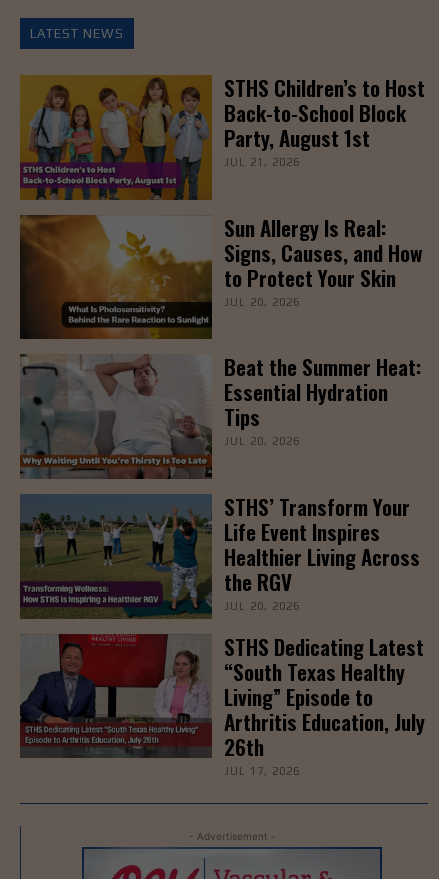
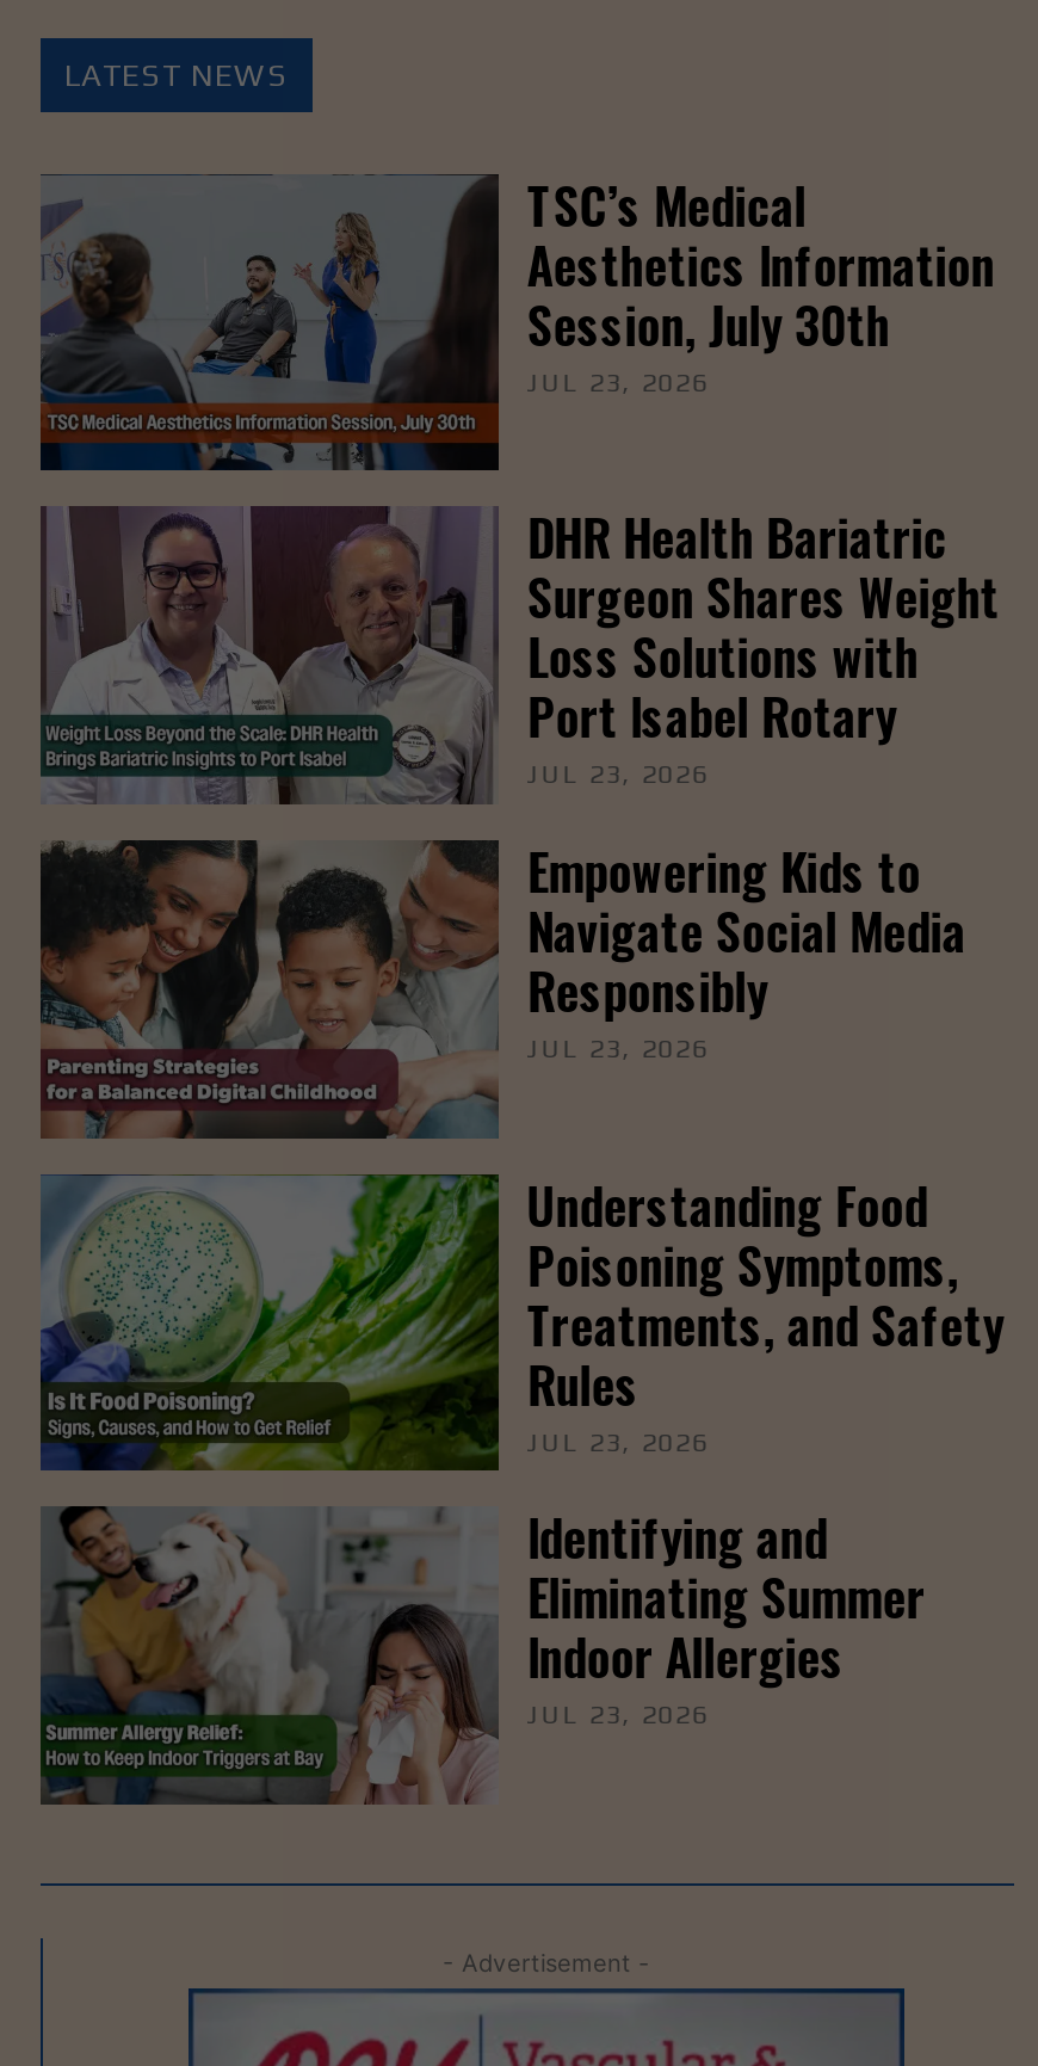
- [image]
- STHS Children’s to Host
- Back-to-School Block
- Party, August 1st
- JUL 21, 2026
+ [image]
+ TSC’s Medical
+ Aesthetics Information
+ Session, July 30th
+ JUL 23, 2026

- [image]
- Sun Allergy Is Real:
- Signs, Causes, and How
- to Protect Your Skin
- JUL 20, 2026
+ [image]
+ DHR Health Bariatric
+ Surgeon Shares Weight
+ Loss Solutions with
+ Port Isabel Rotary
+ JUL 23, 2026

- [image]
- Beat the Summer Heat:
- Essential Hydration
- Tips
- JUL 20, 2026
+ [image]
+ Empowering Kids to
+ Navigate Social Media
+ Responsibly
+ JUL 23, 2026

- [image]
- STHS’ Transform Your
- Life Event Inspires
- Healthier Living Across
- the RGV
- JUL 20, 2026
+ [image]
+ Understanding Food
+ Poisoning Symptoms,
+ Treatments, and Safety
+ Rules
+ JUL 23, 2026

- [image]
- STHS Dedicating Latest
- “South Texas Healthy
- Living” Episode to
- Arthritis Education, July
- 26th
- JUL 17, 2026
+ [image]
+ Identifying and
+ Eliminating Summer
+ Indoor Allergies
+ JUL 23, 2026
